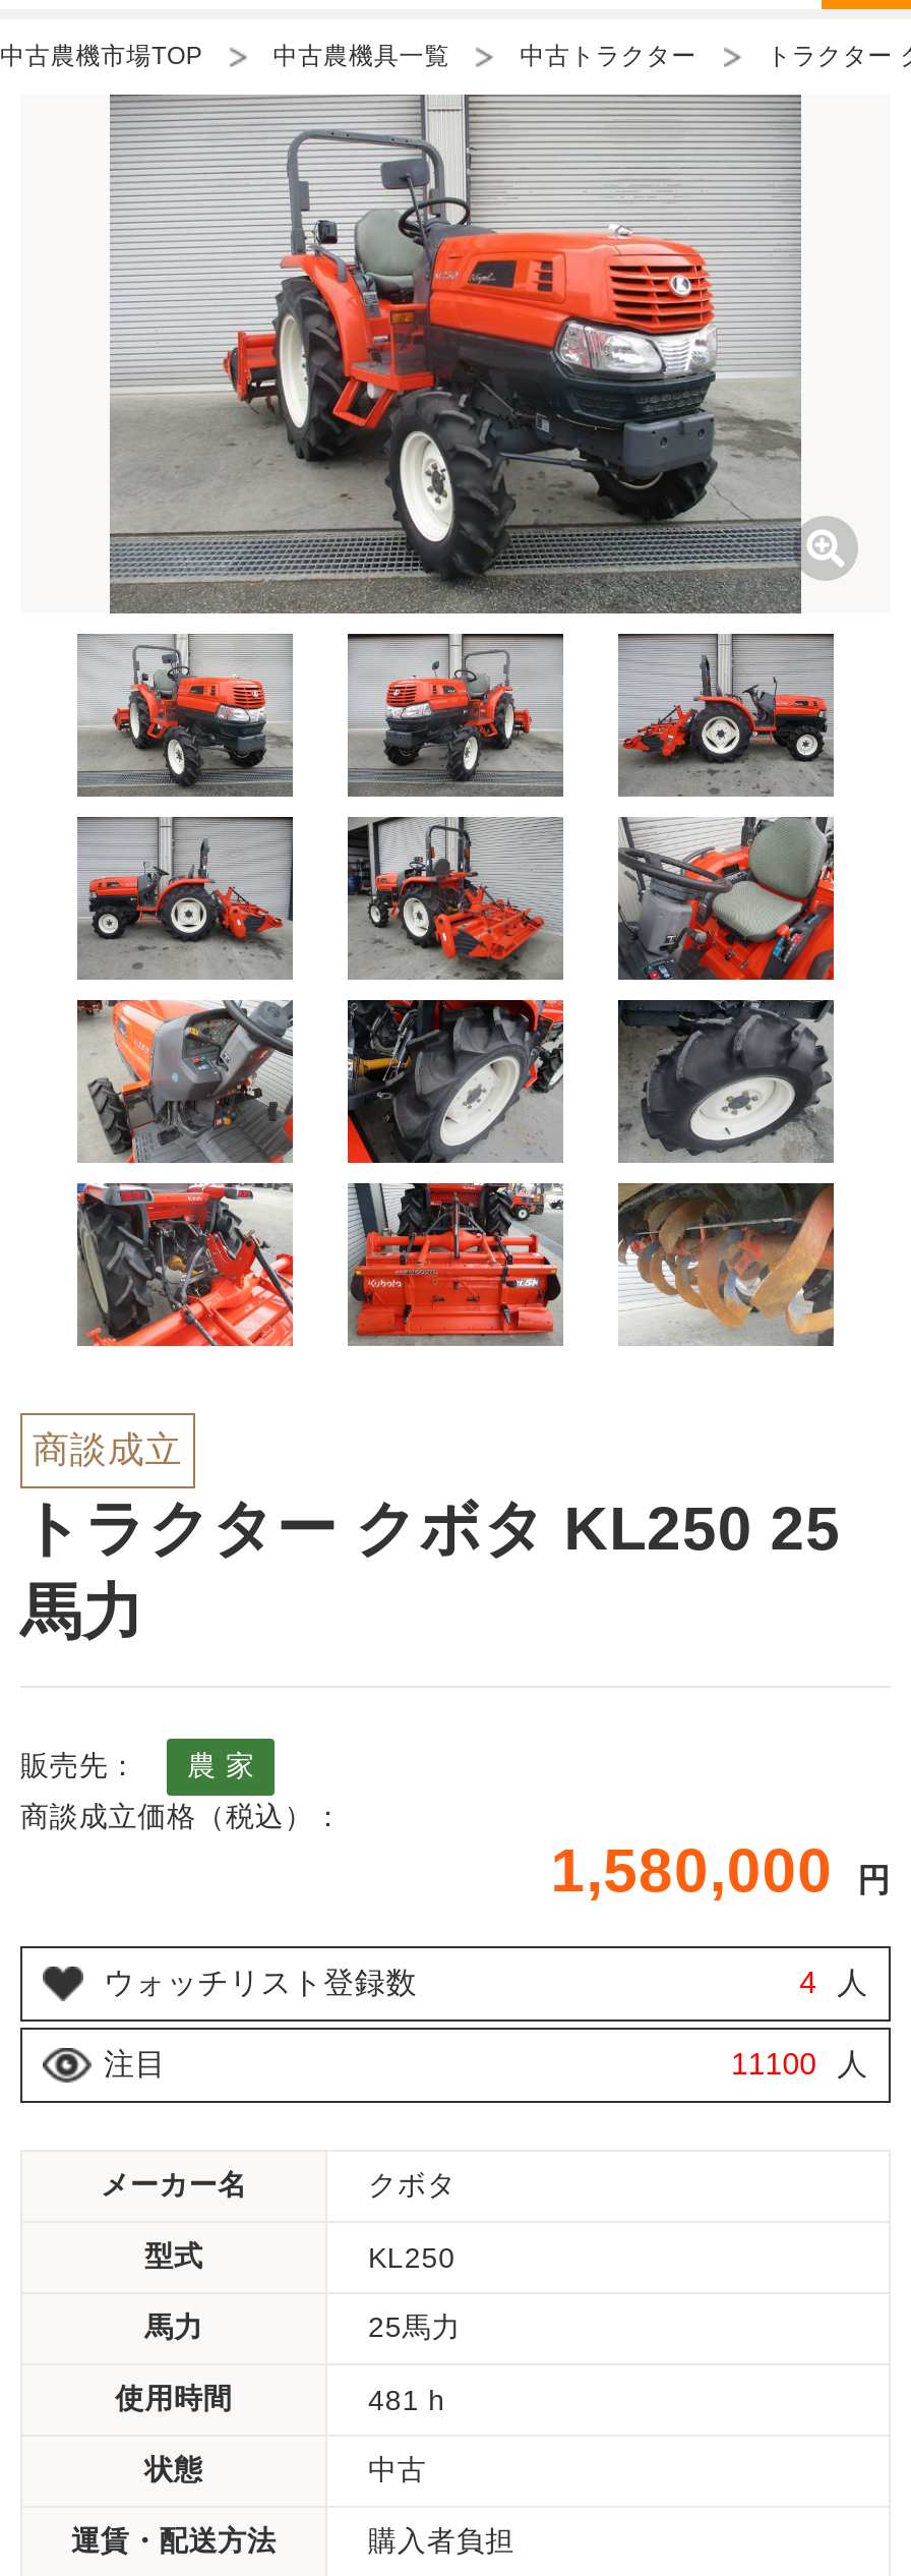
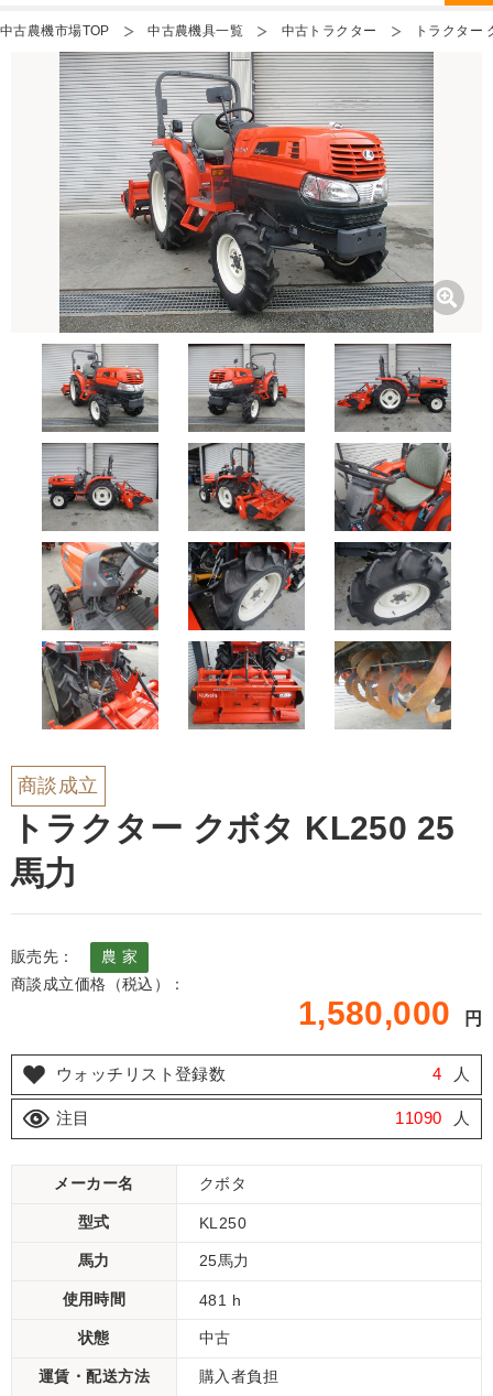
- 11100 人
+ 11090 人
